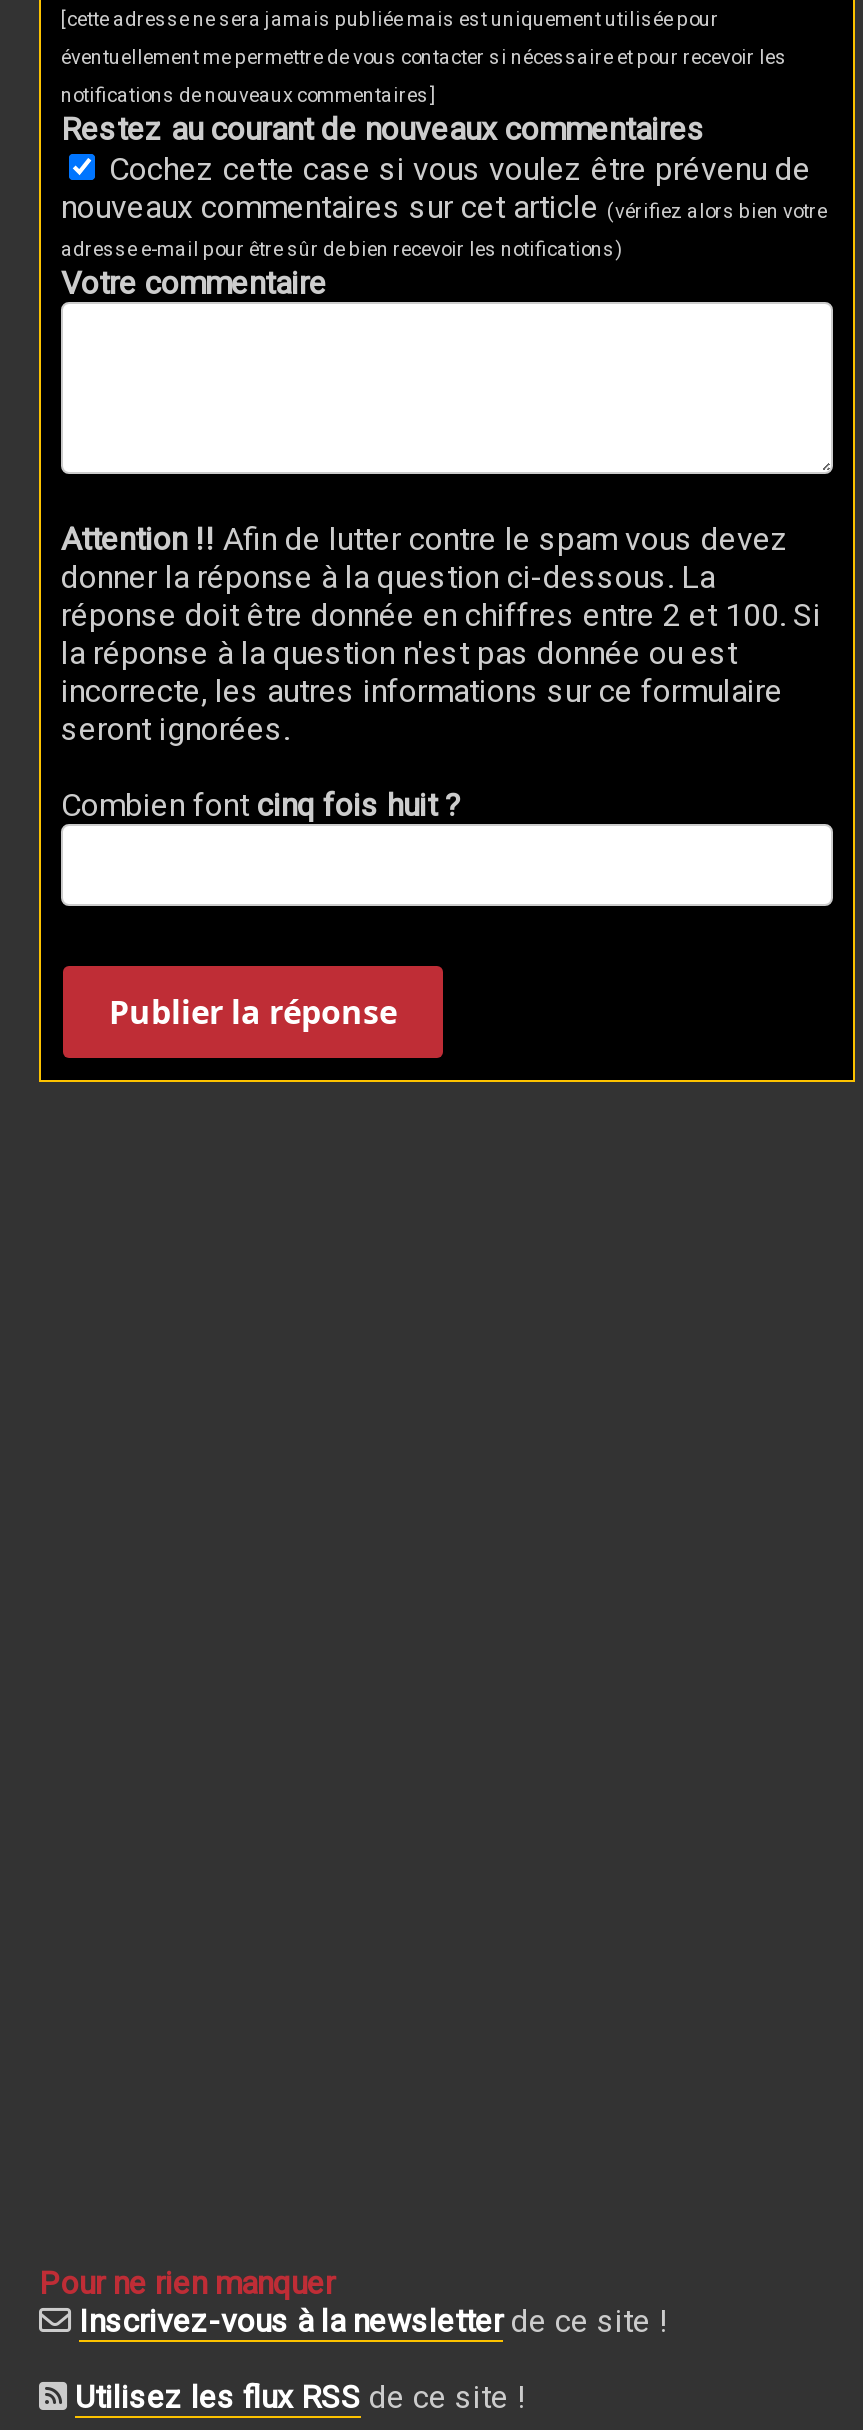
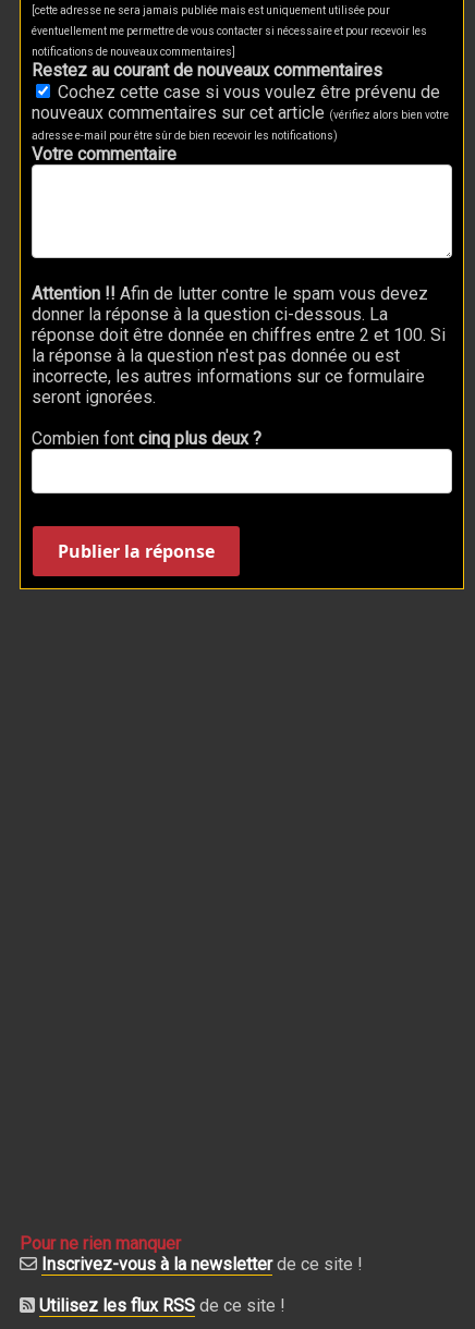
- Combien font cinq fois huit ?
+ Combien font cinq plus deux ?
